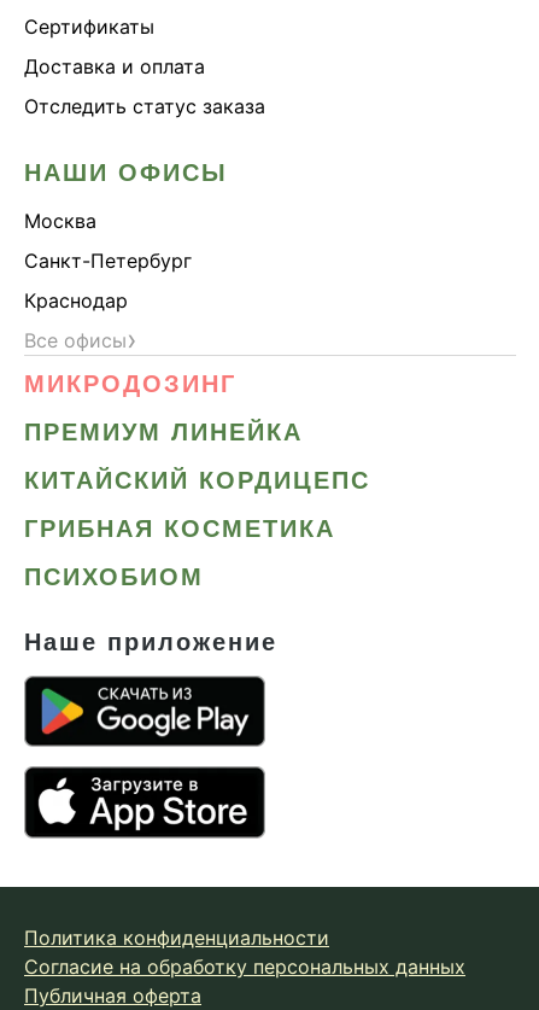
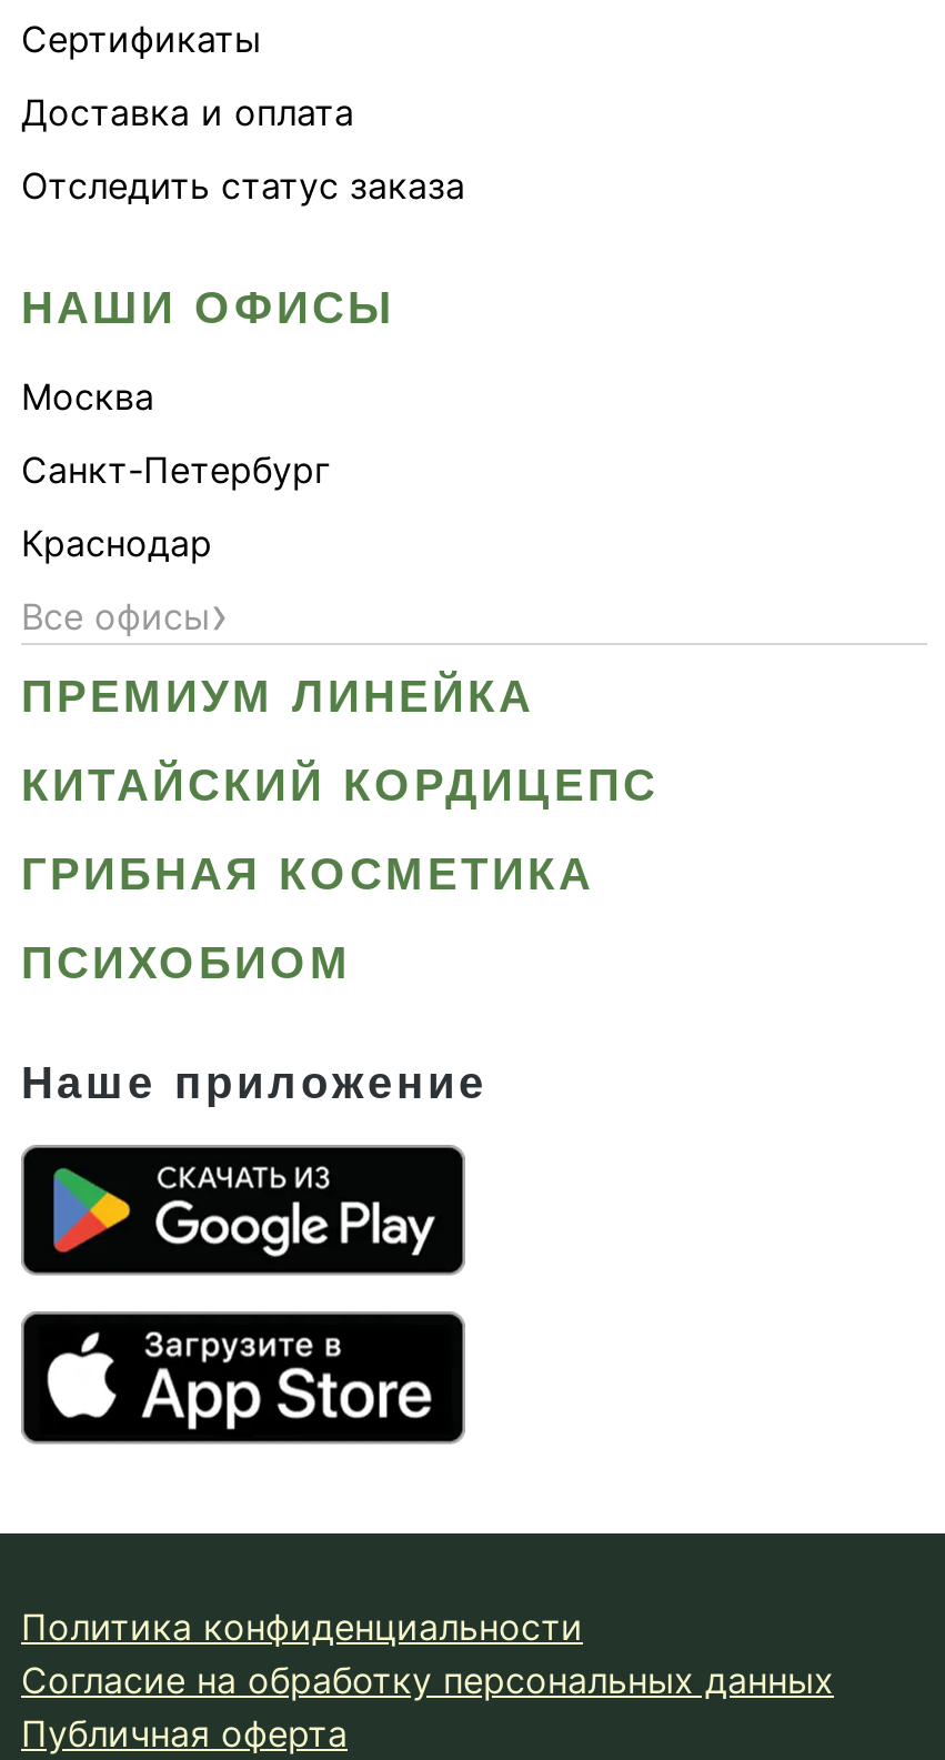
- МИКРОДОЗИНГ
